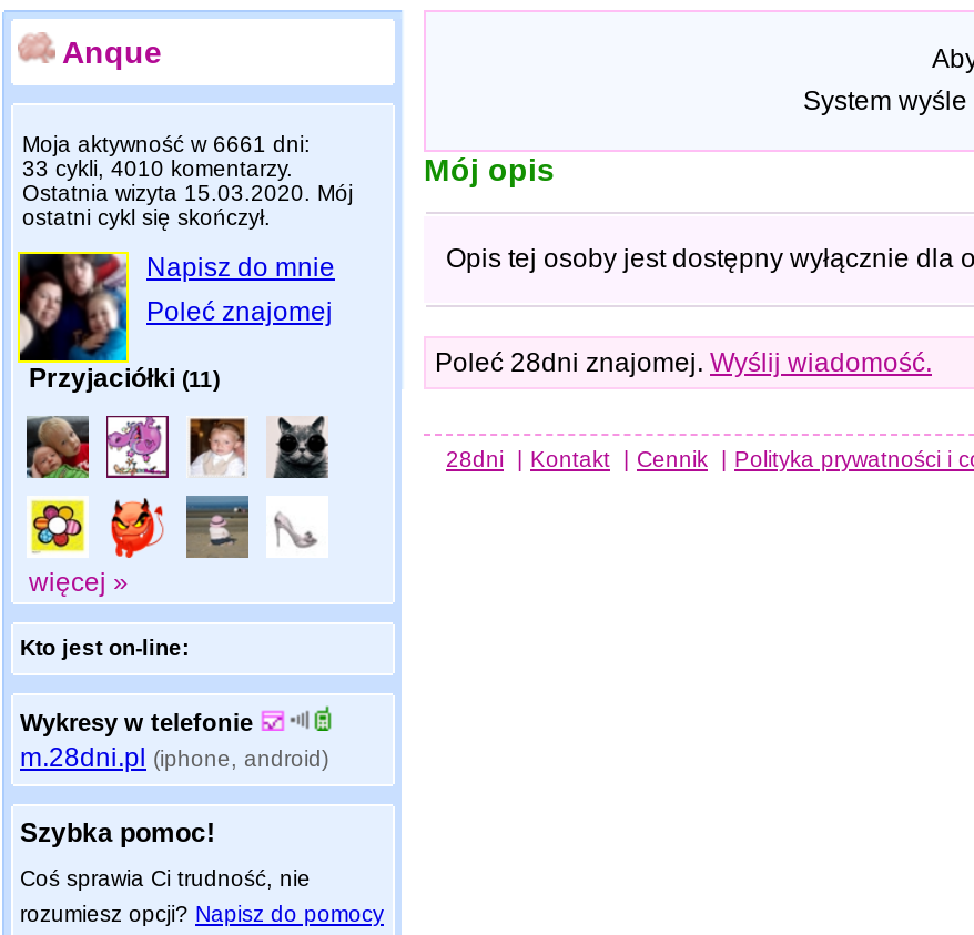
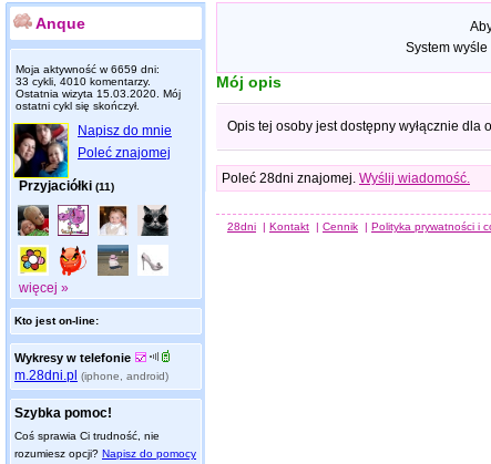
- Moja aktywność w 6661 dni:
+ Moja aktywność w 6659 dni:
